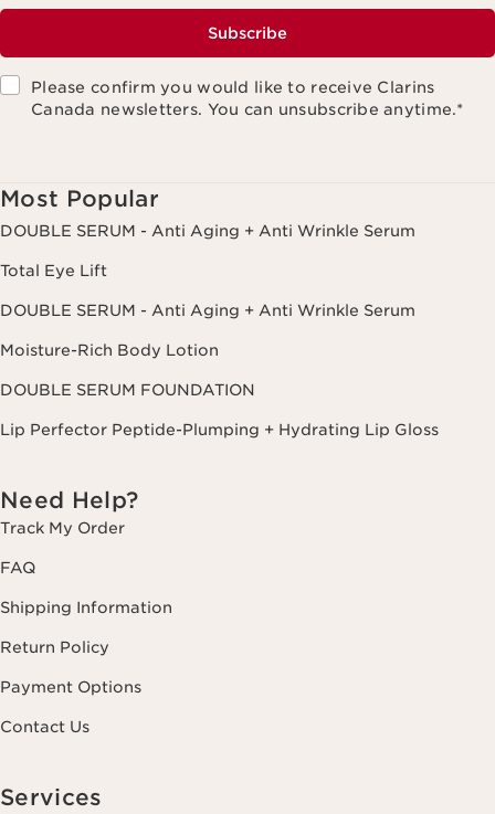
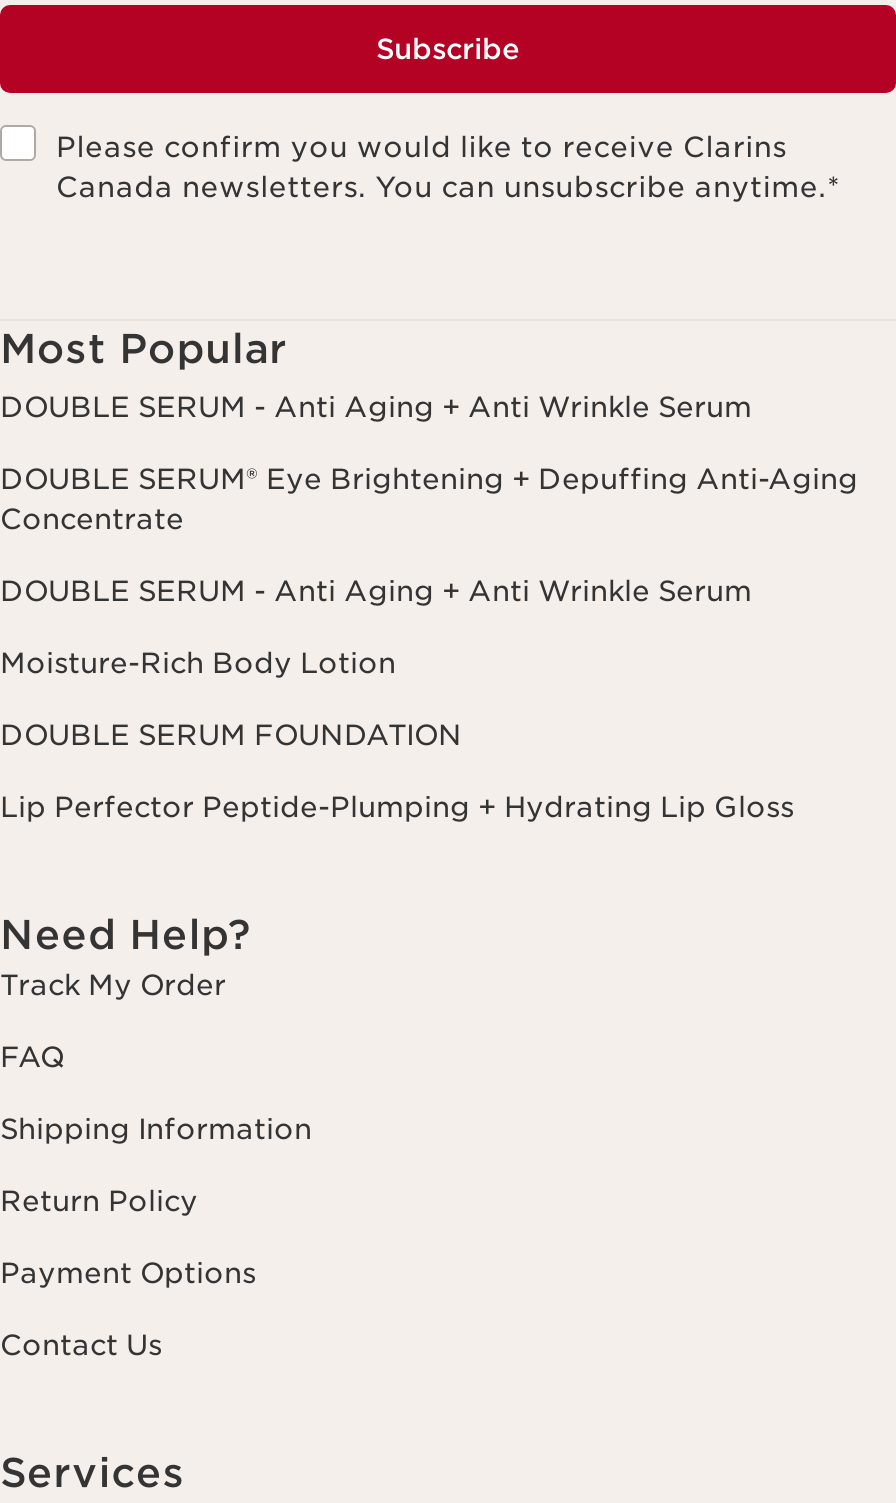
- Total Eye Lift
+ DOUBLE SERUM® Eye Brightening + Depuffing Anti-Aging
+ Concentrate
